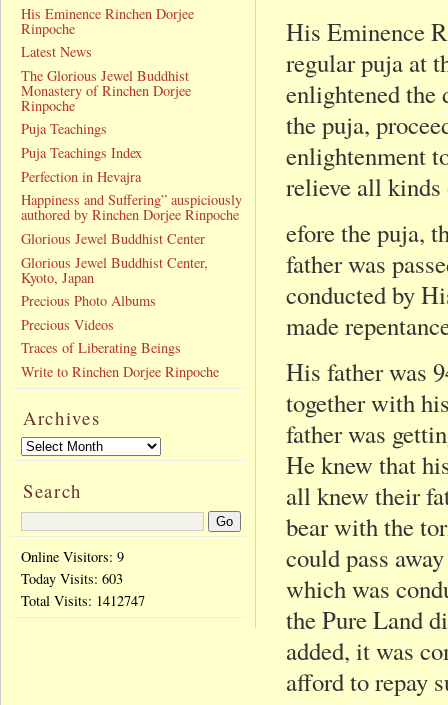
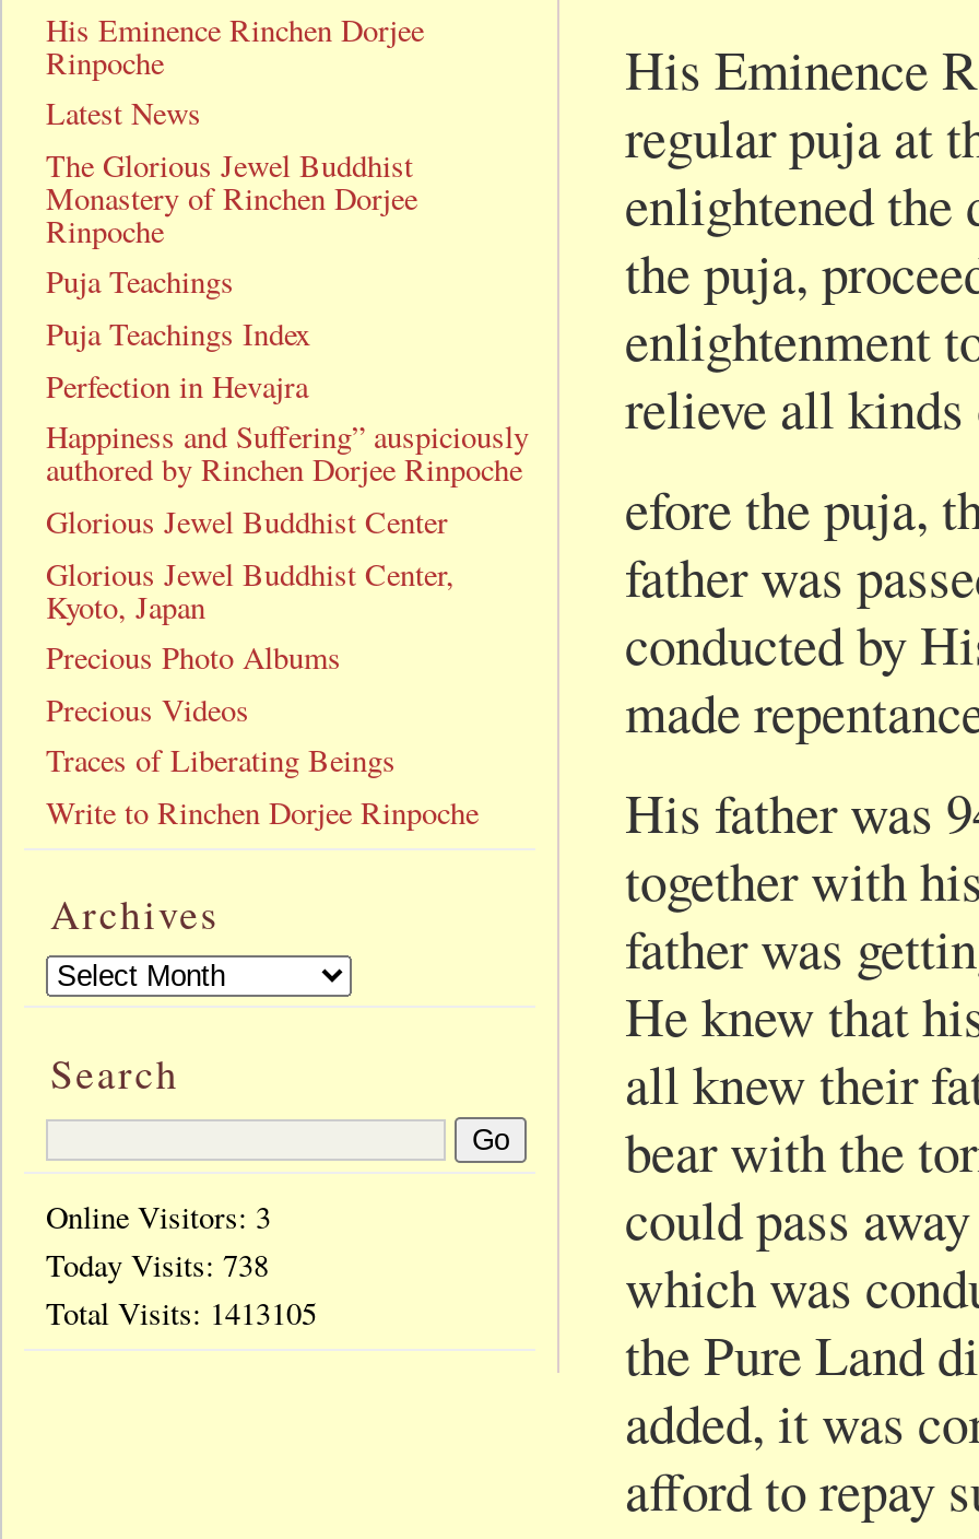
- Online Visitors: 9
+ Online Visitors: 3

- Today Visits: 603
+ Today Visits: 738

- Total Visits: 1412747
+ Total Visits: 1413105
